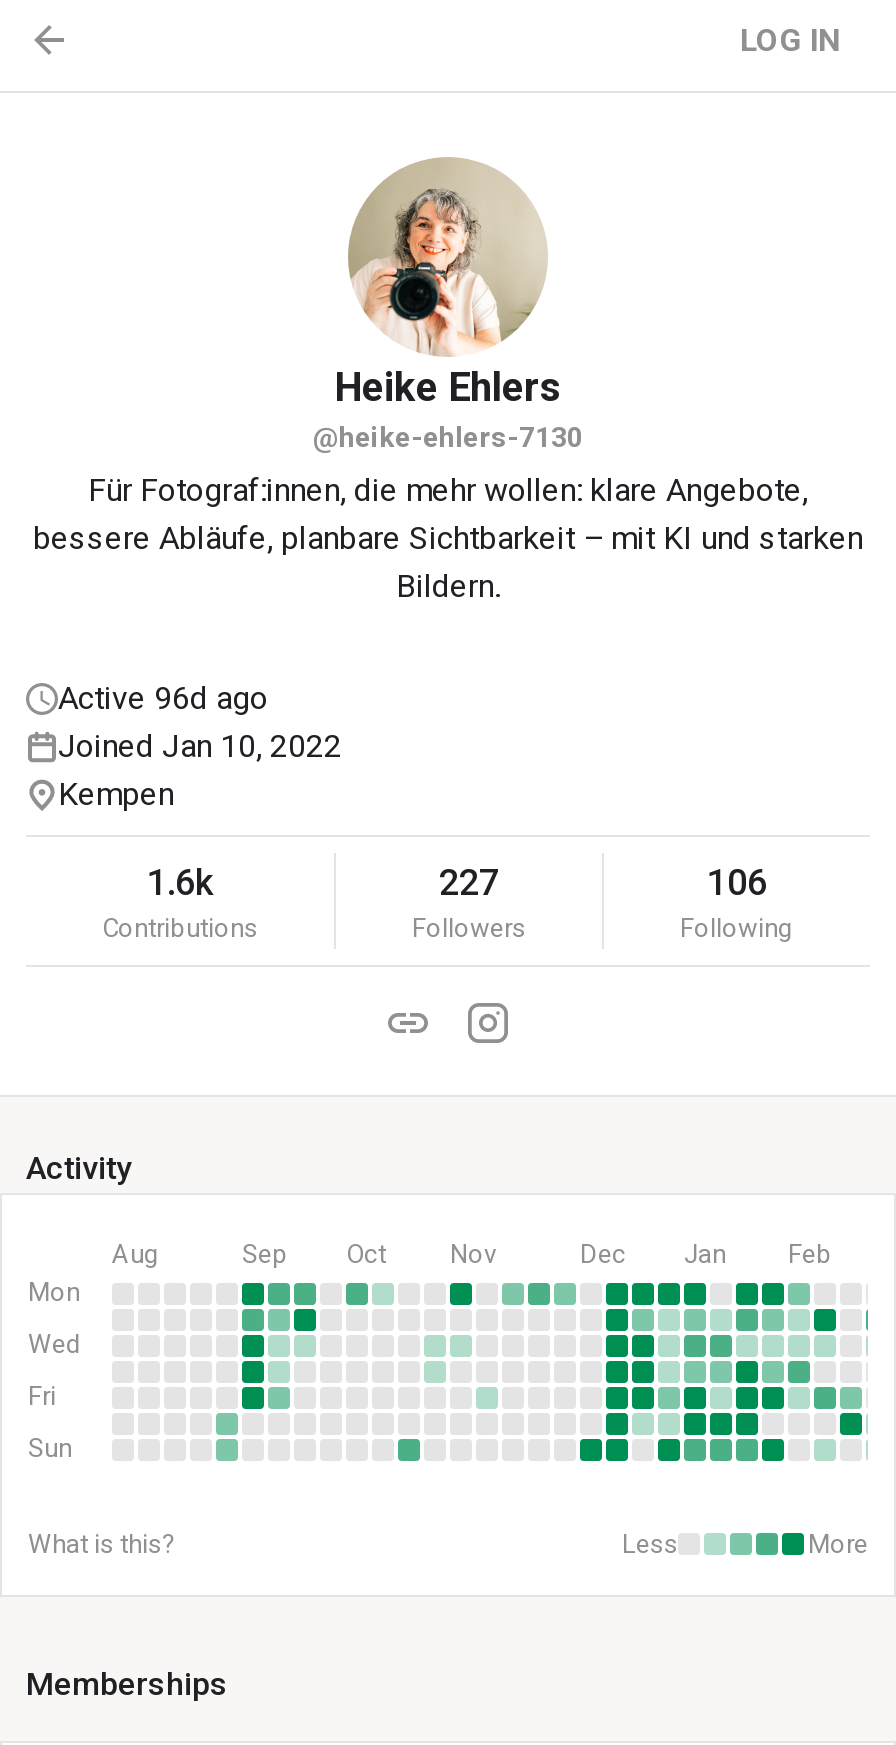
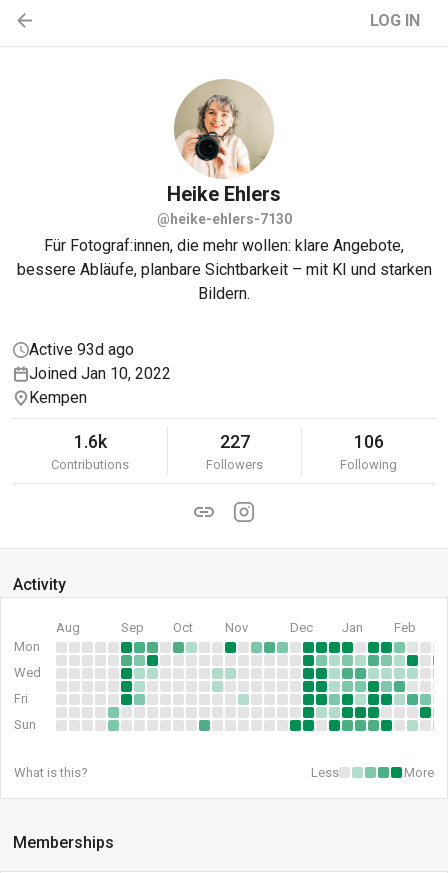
- Active 96d ago
+ Active 93d ago
